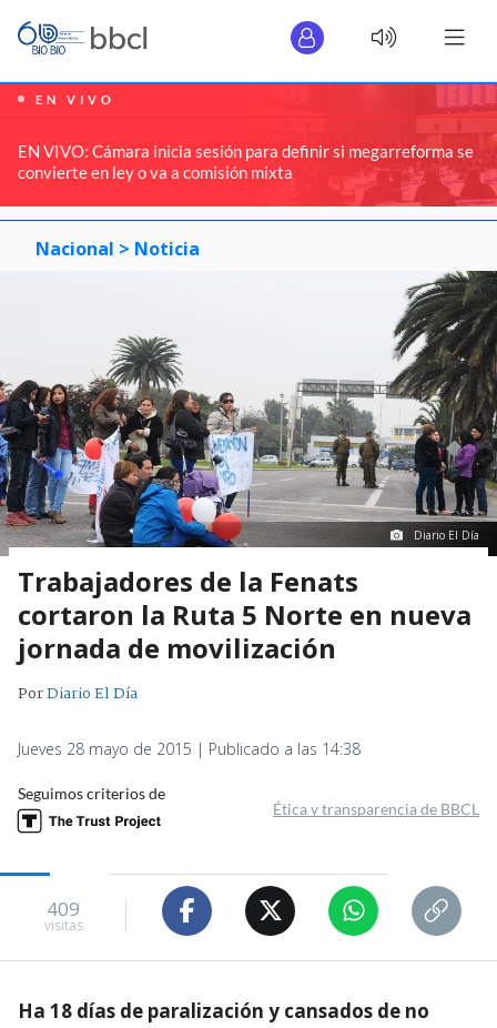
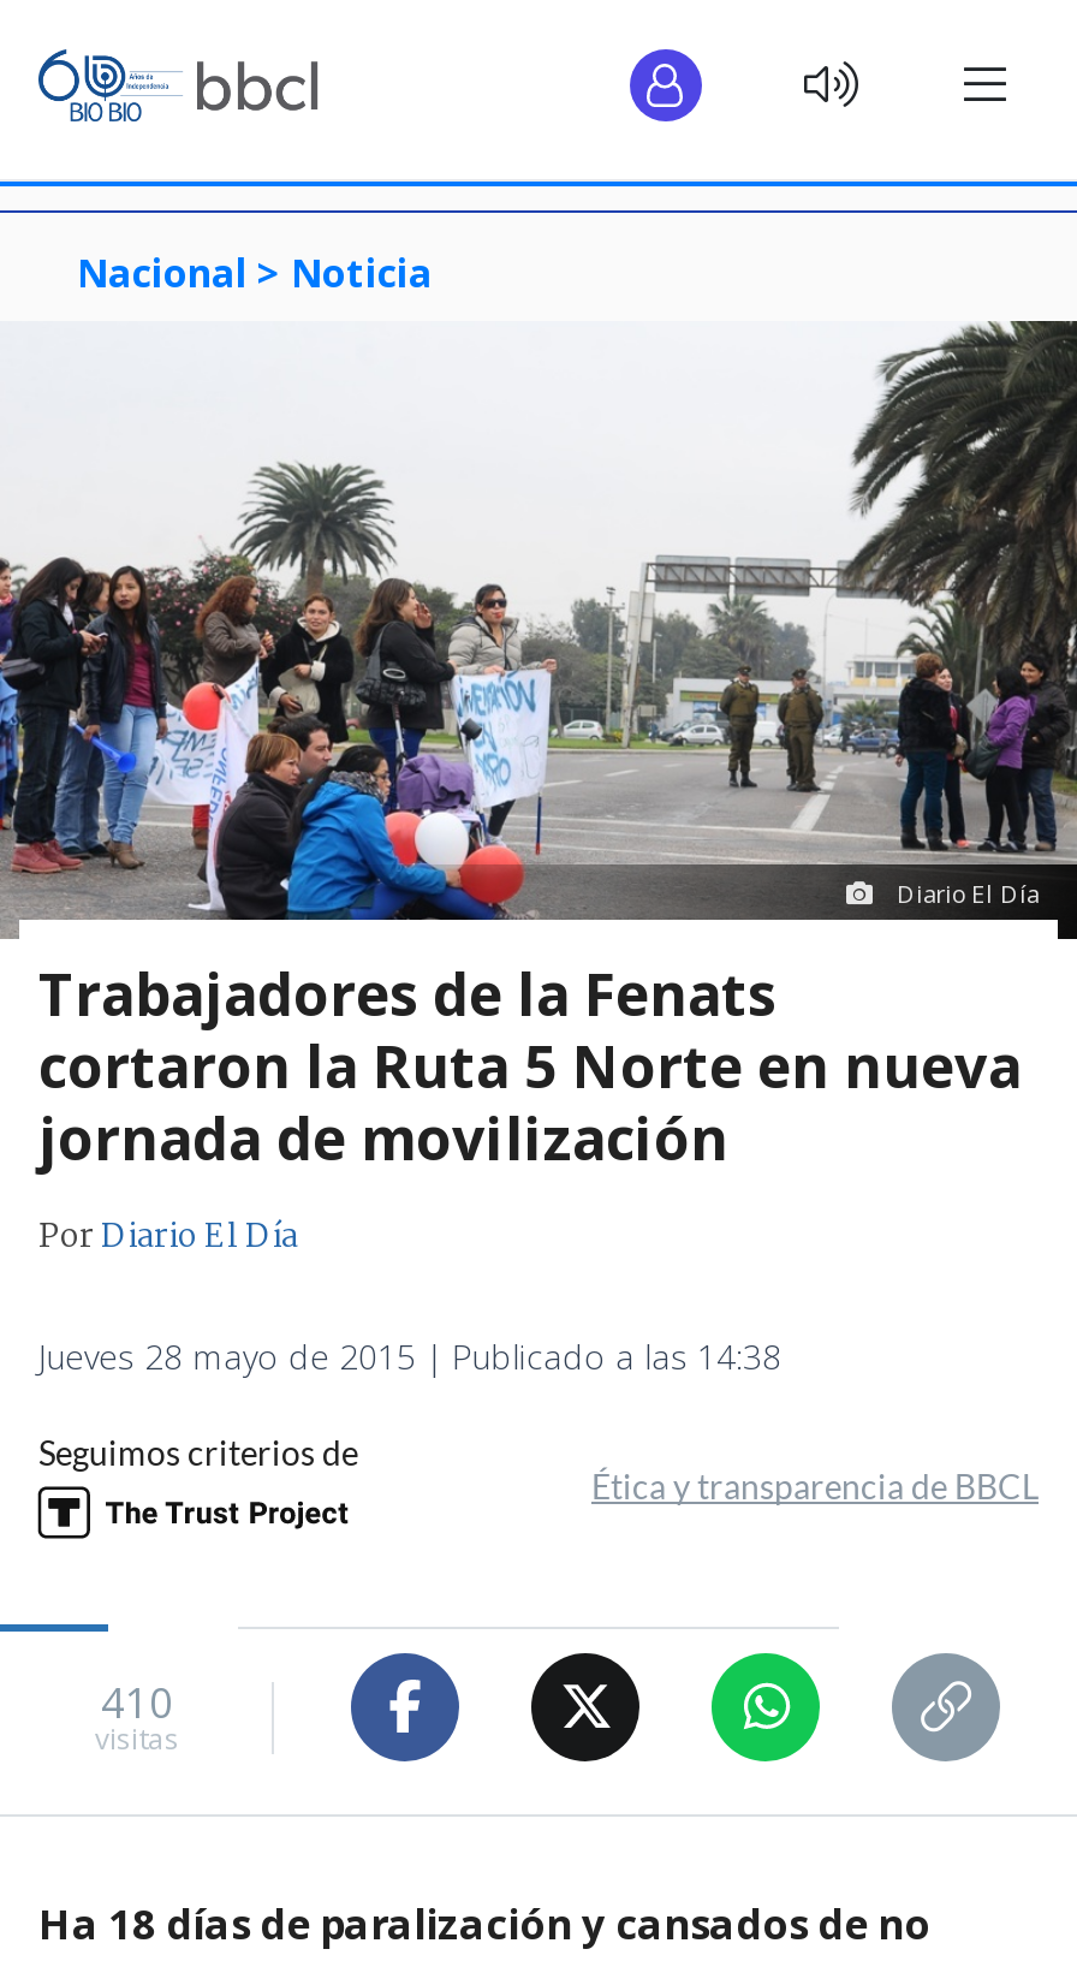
- [image]
- EN VIVO
- EN VIVO: Cámara inicia sesión para definir si megarreforma se
- convierte en ley o va a comisión mixta

- 409
+ 410
